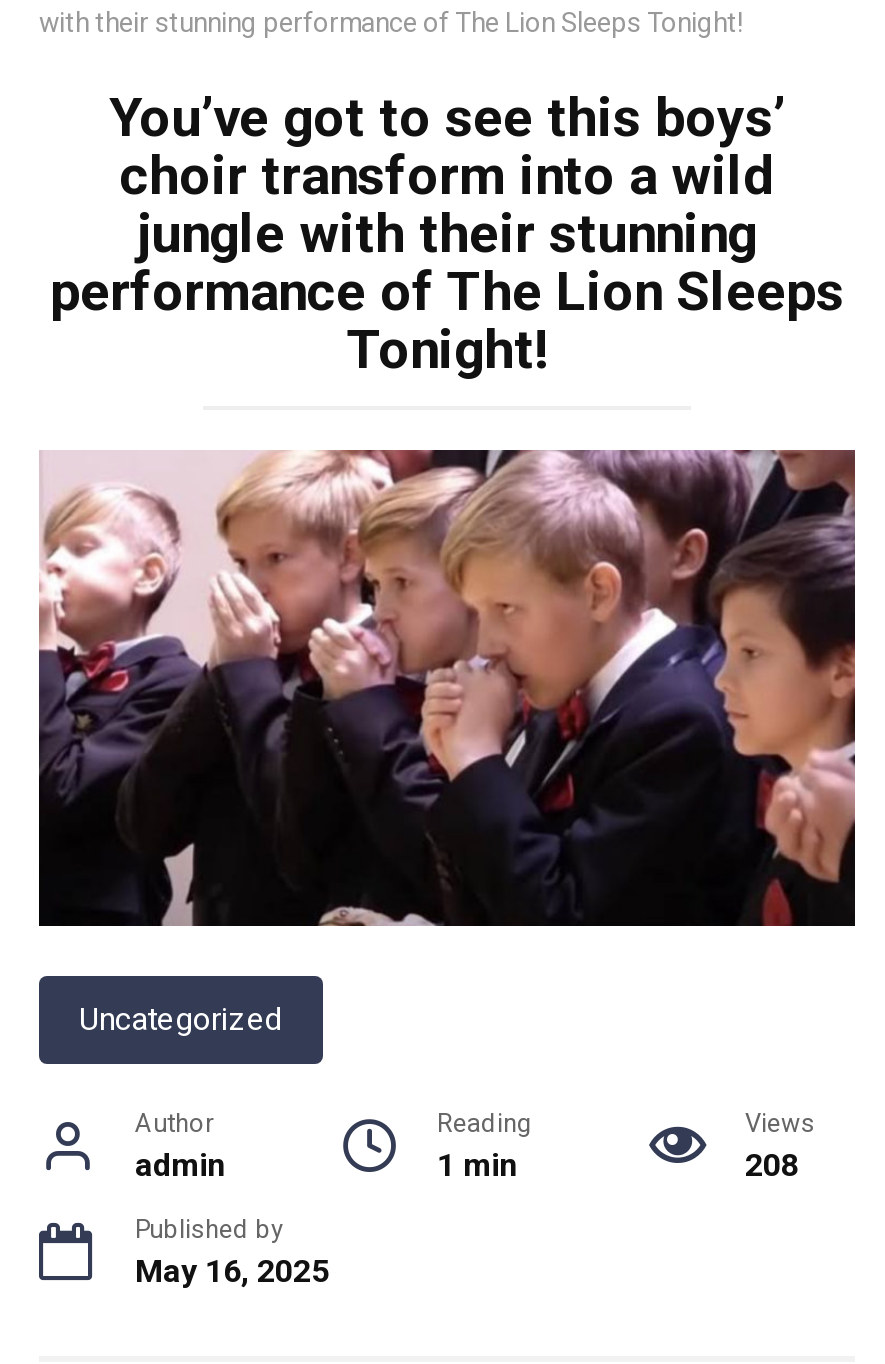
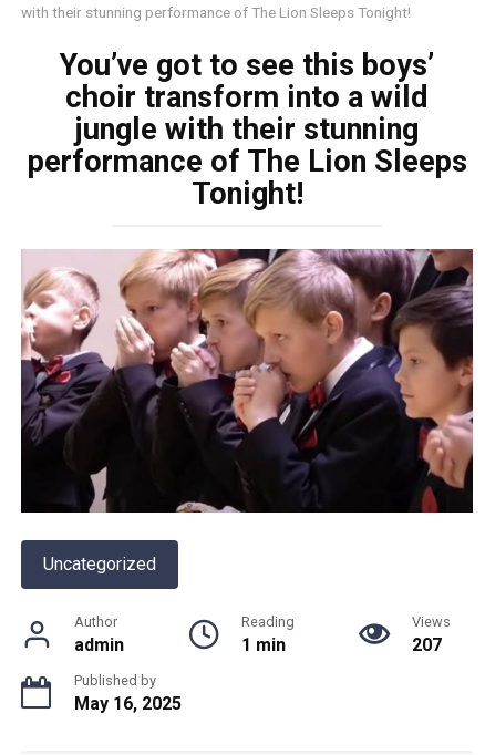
- 208
+ 207
